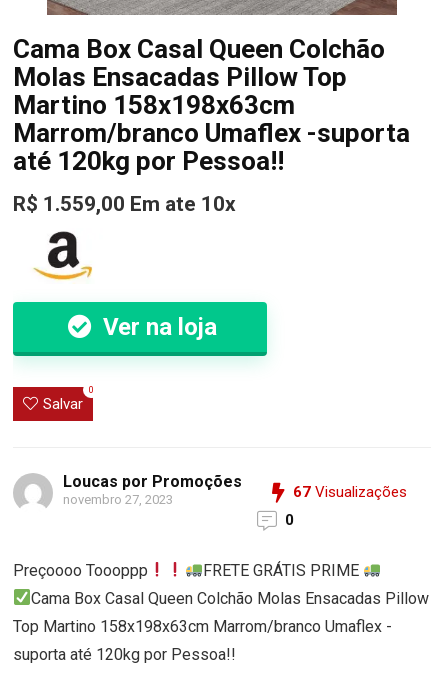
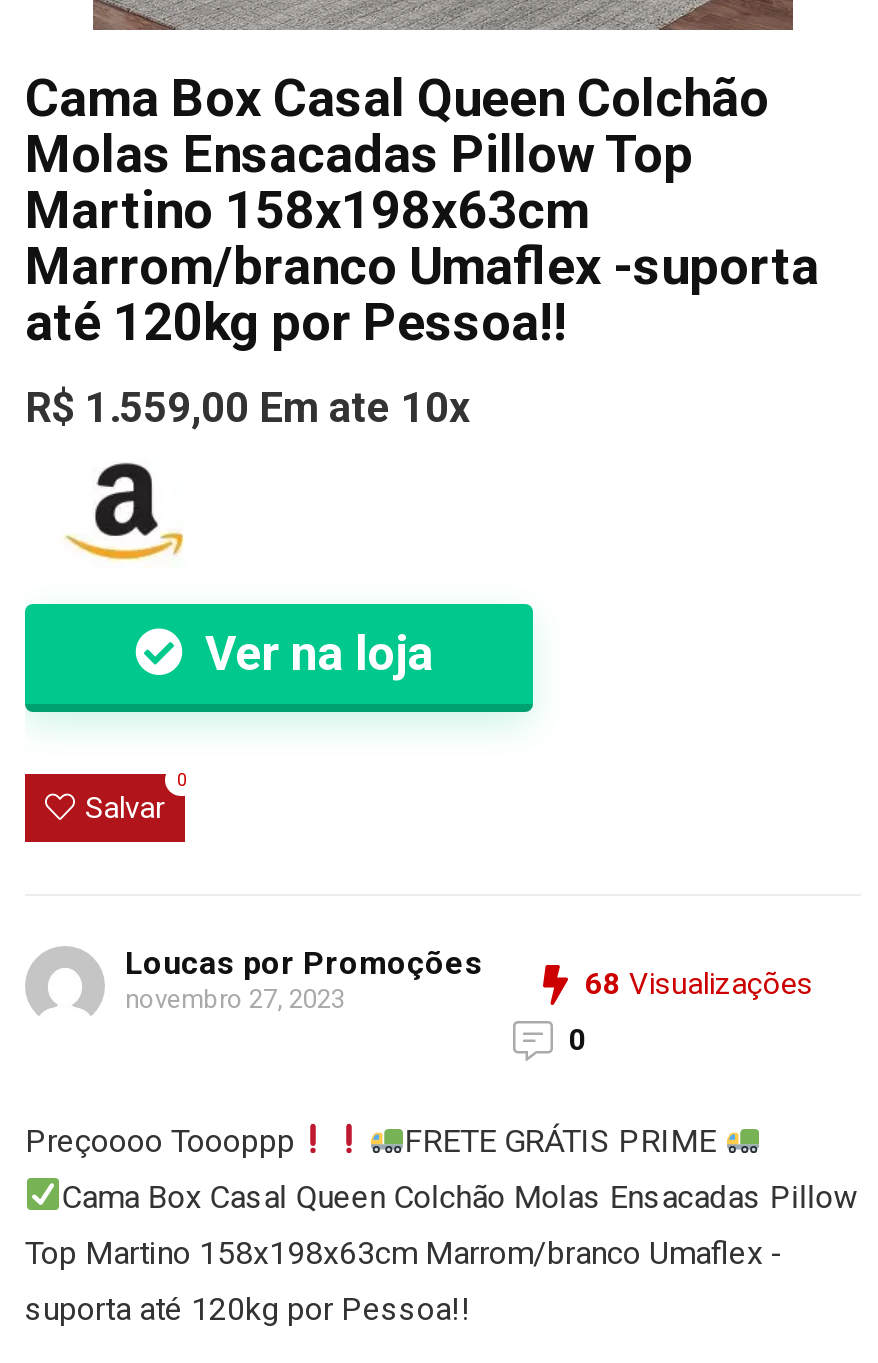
- 67 Visualizações
+ 68 Visualizações
